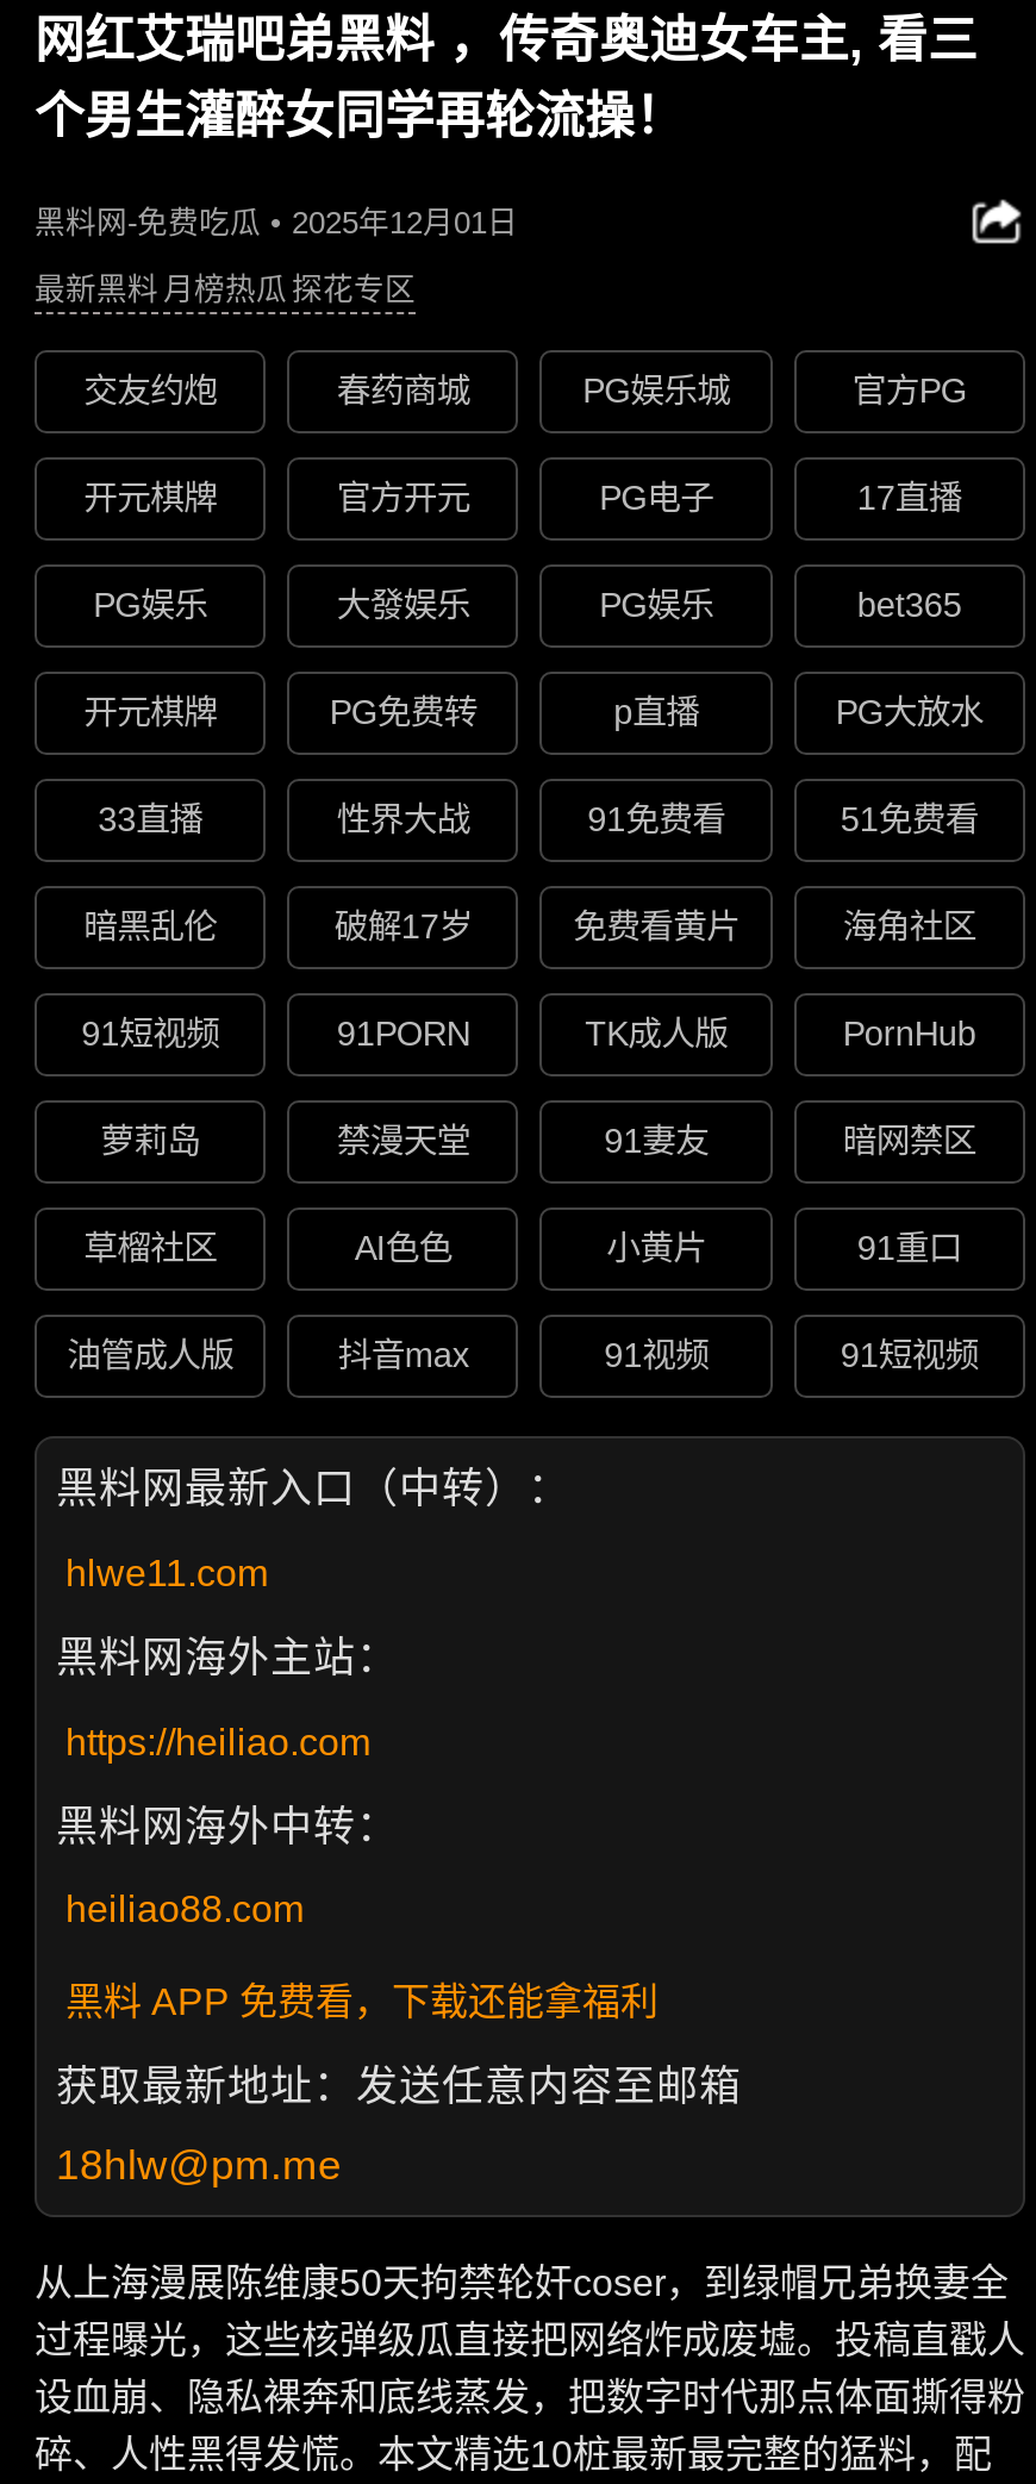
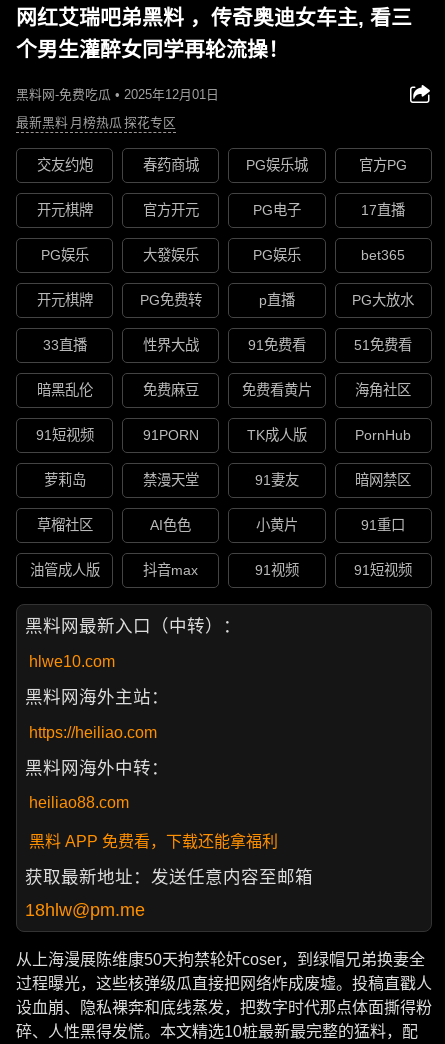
- 破解17岁
+ 免费麻豆

- hlwe11.com
+ hlwe10.com
